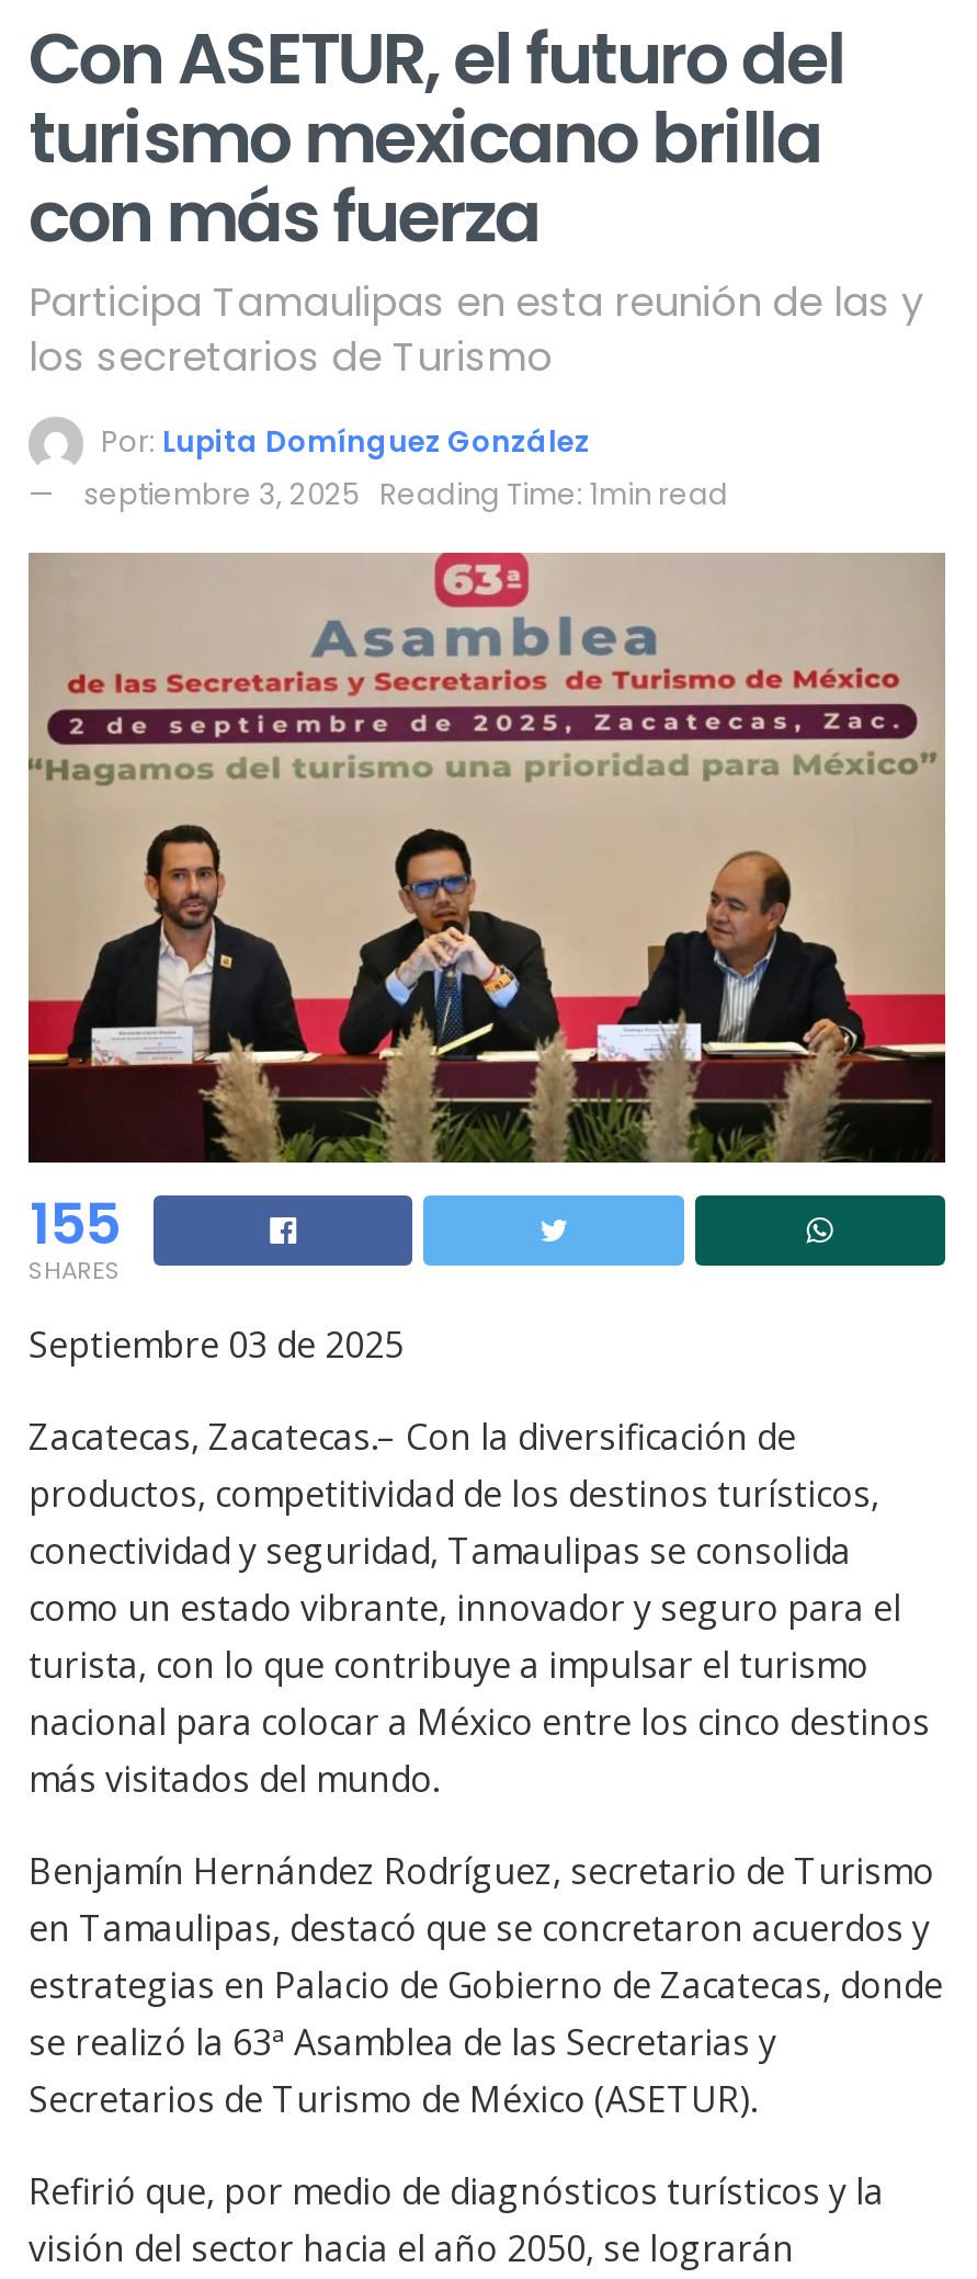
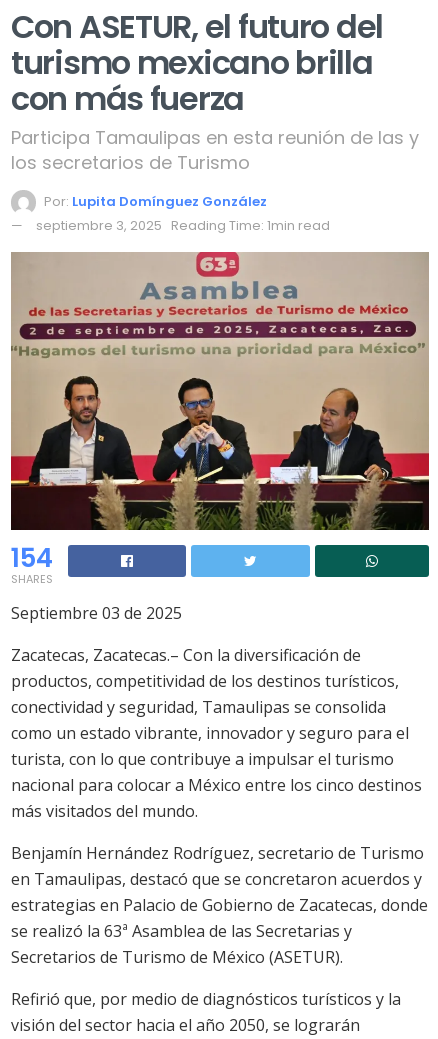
- 155
+ 154
